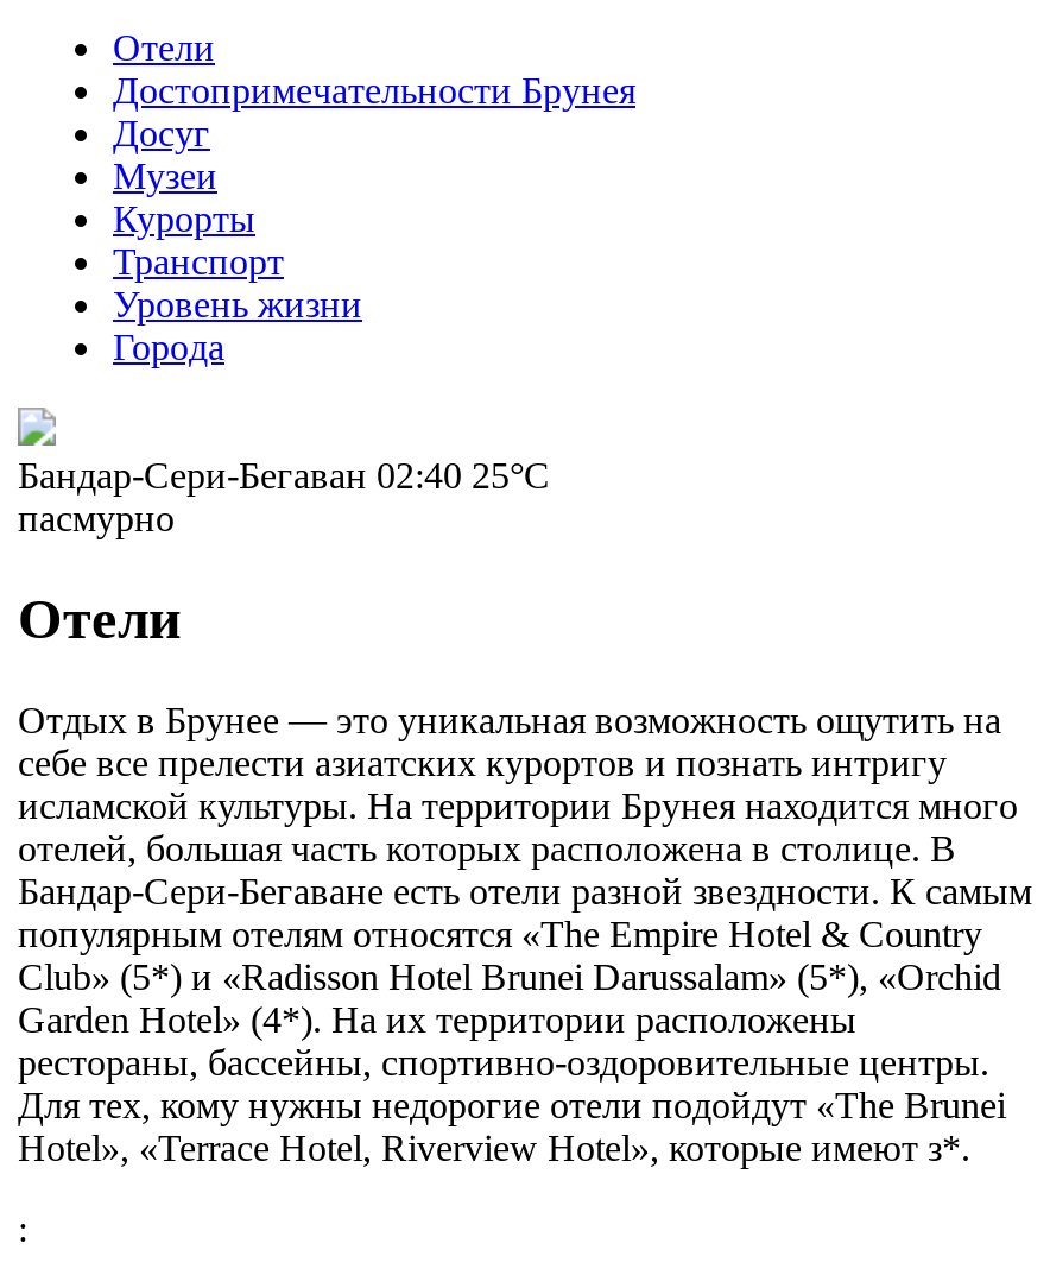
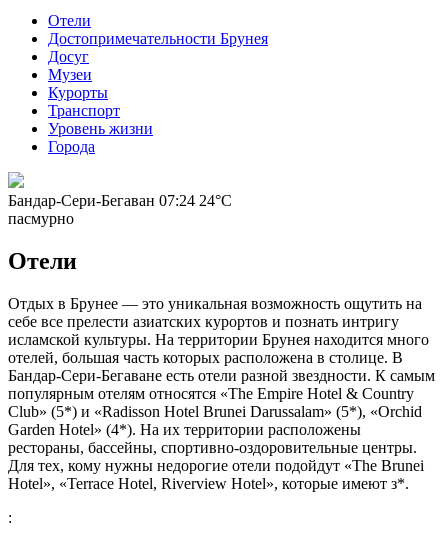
- Бандар-Сери-Бегаван 02:40 25°C
+ Бандар-Сери-Бегаван 07:24 24°C
